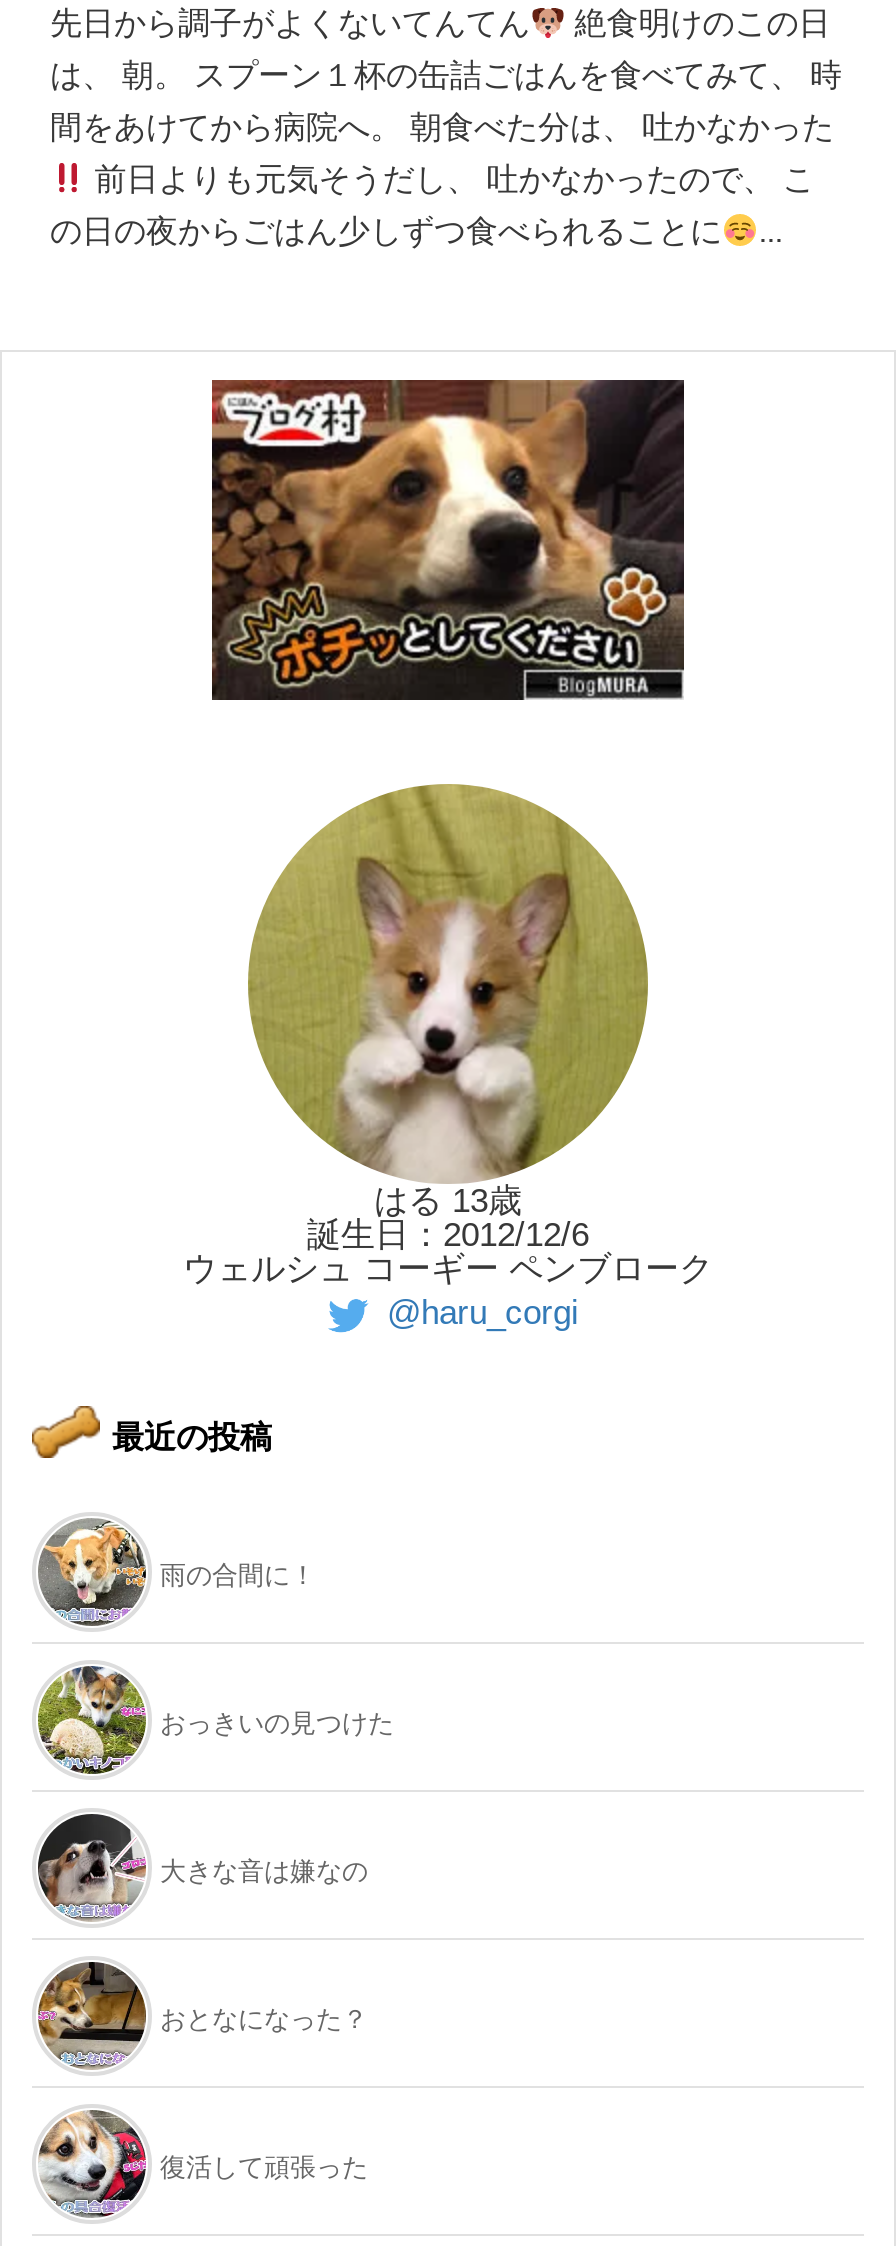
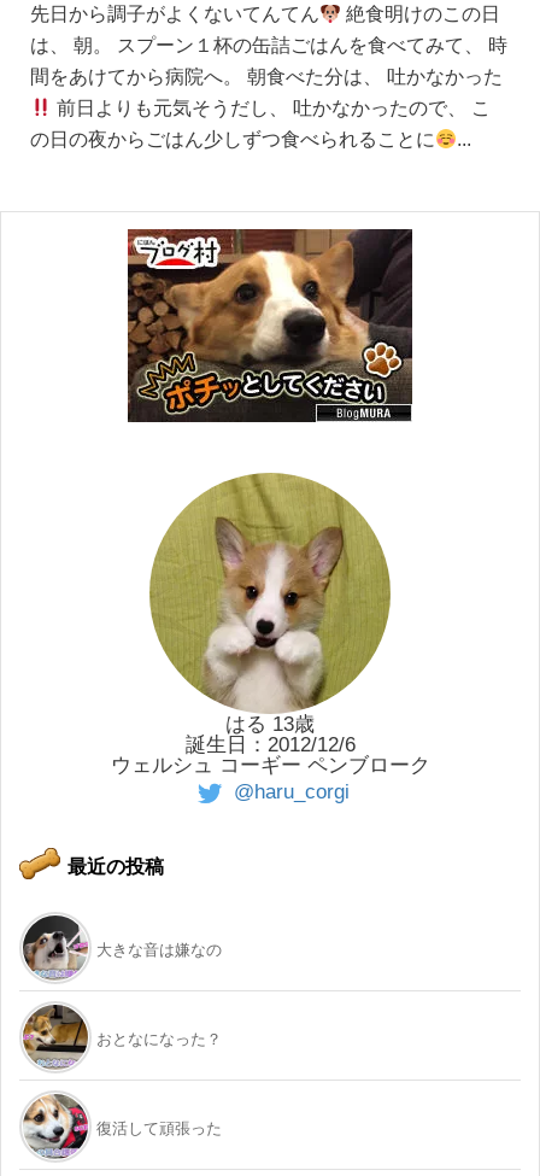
- [image]
- 雨の合間に！

- [image]
- おっきいの見つけた
